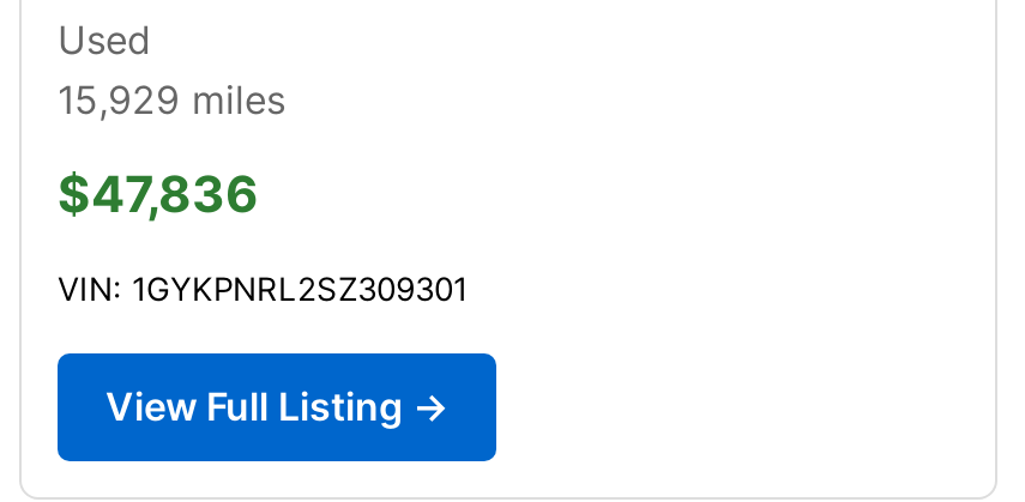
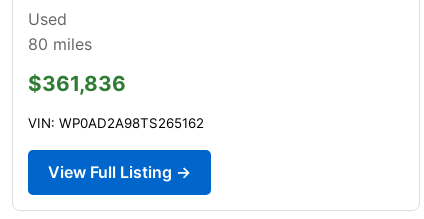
- 15,929 miles
+ 80 miles

- $47,836
+ $361,836

- VIN: 1GYKPNRL2SZ309301
+ VIN: WP0AD2A98TS265162
